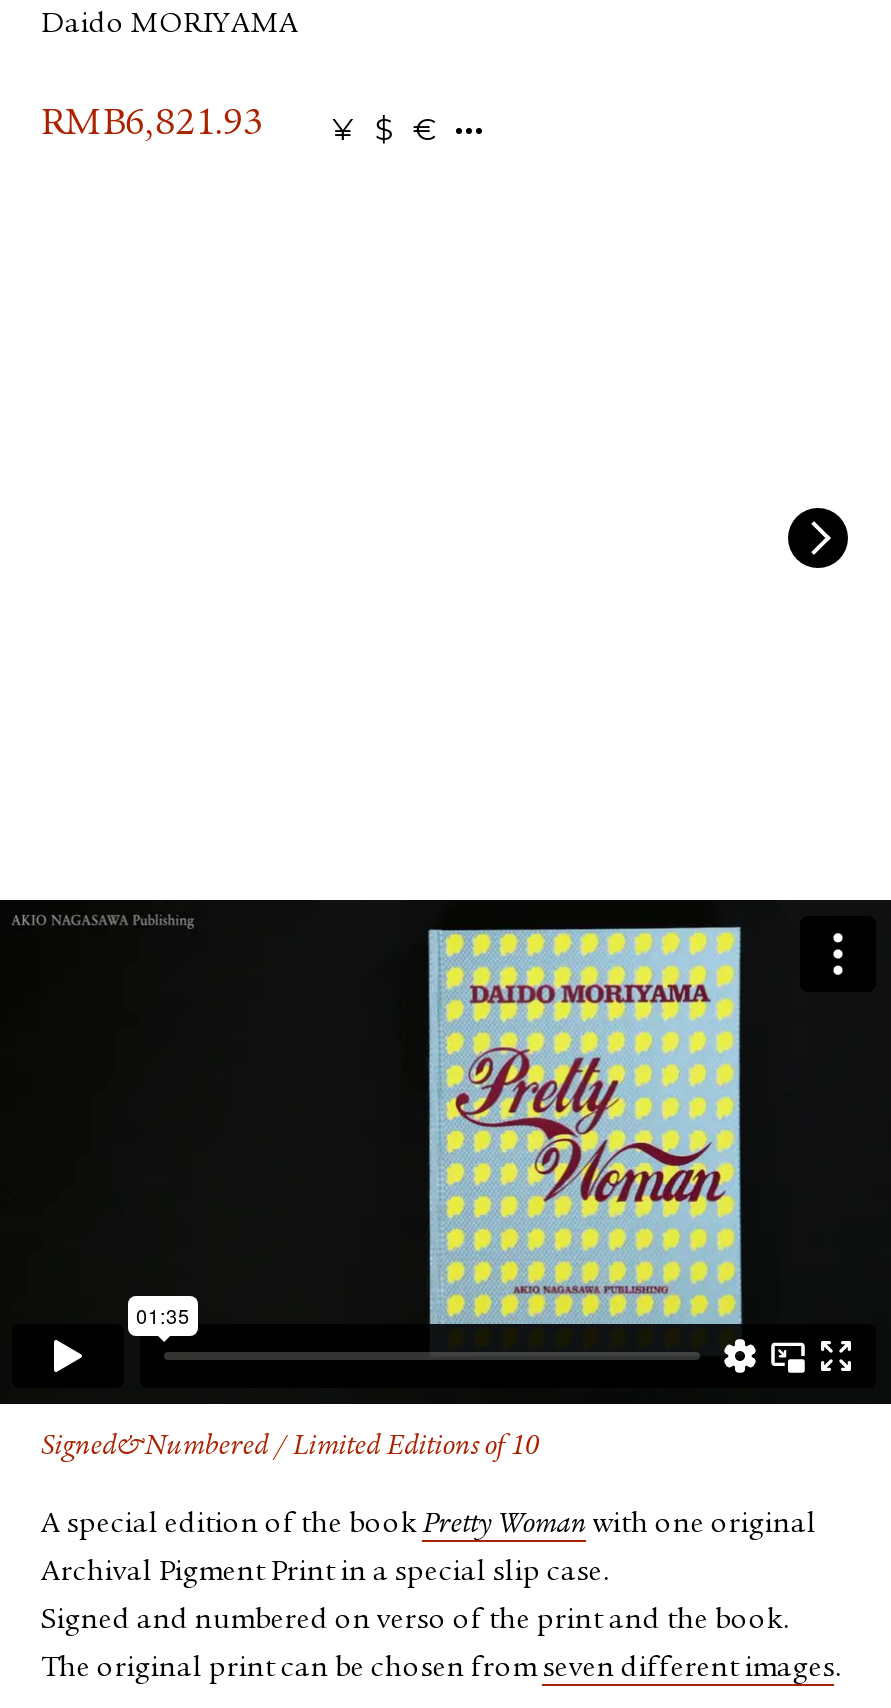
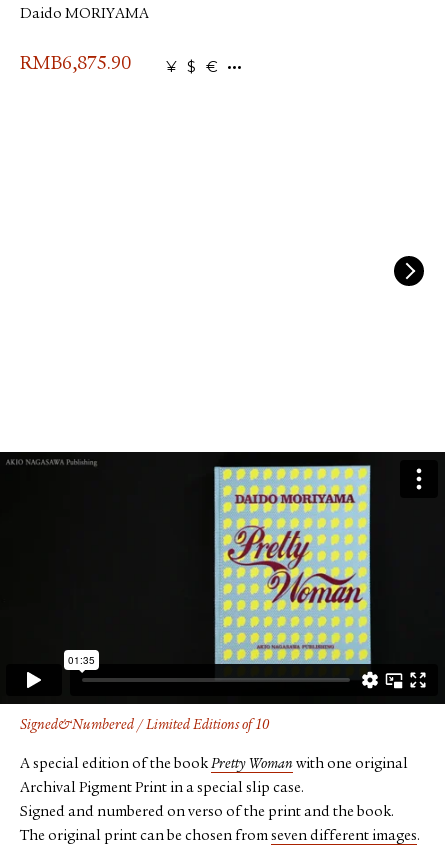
- RMB6,821.93
+ RMB6,875.90
